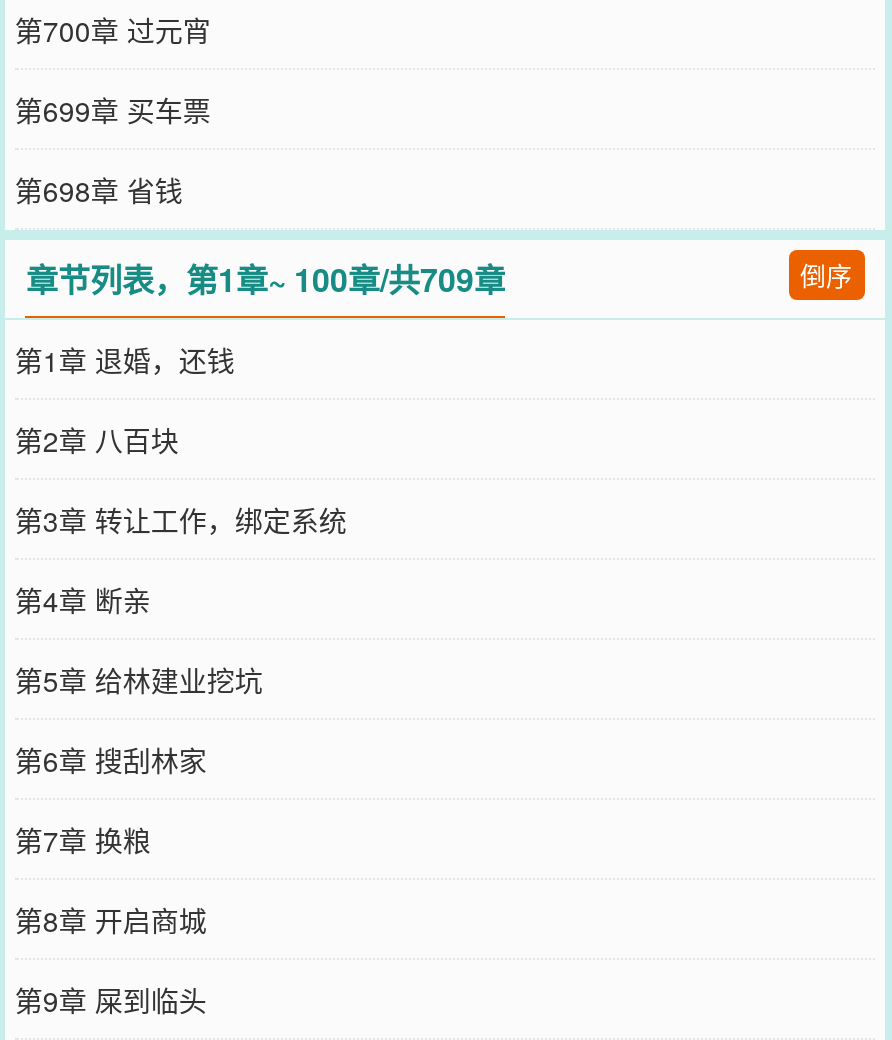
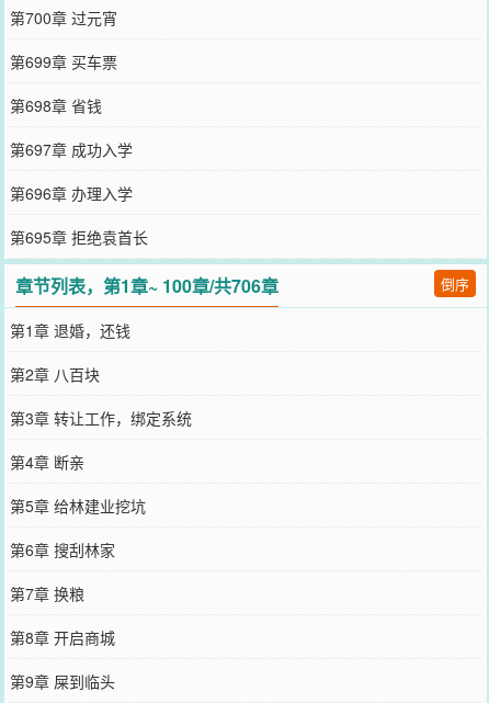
- 章节列表，第1章~ 100章/共709章
+ 第697章 成功入学
+ 第696章 办理入学
+ 第695章 拒绝袁首长
+ 章节列表，第1章~ 100章/共706章
